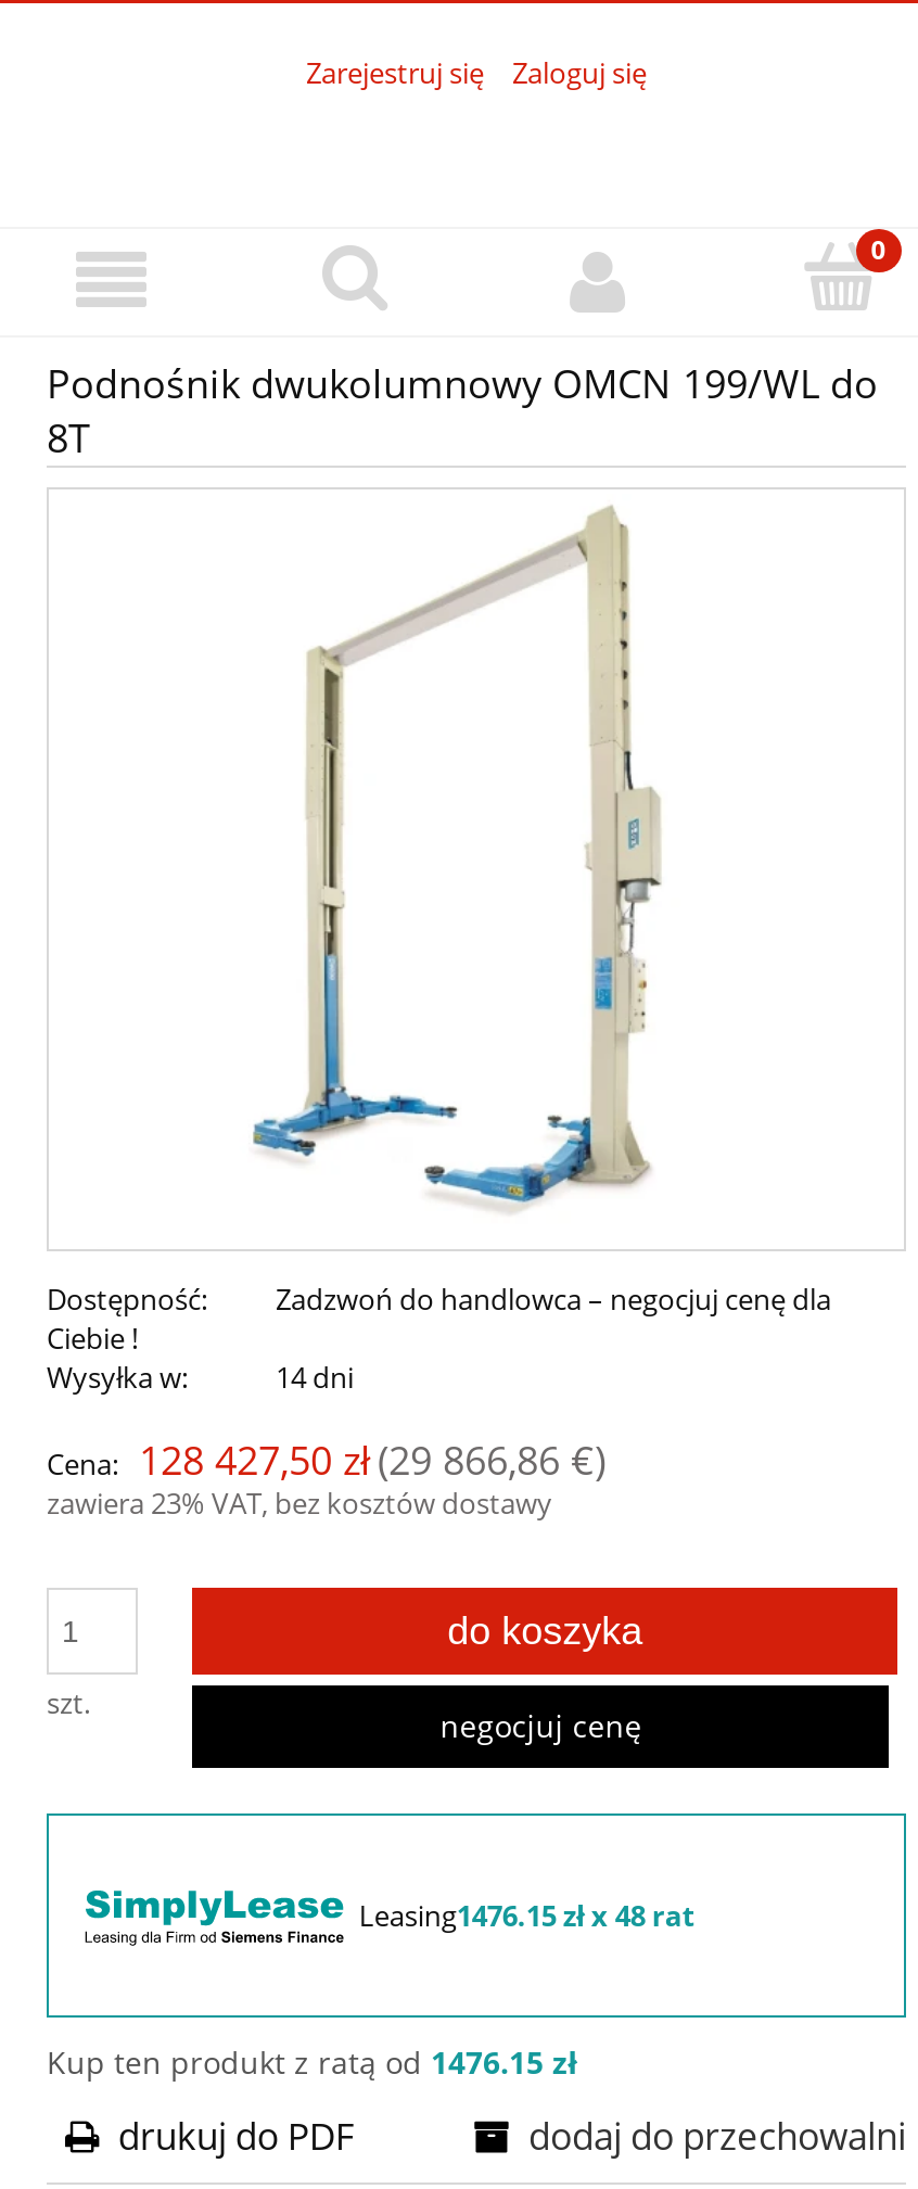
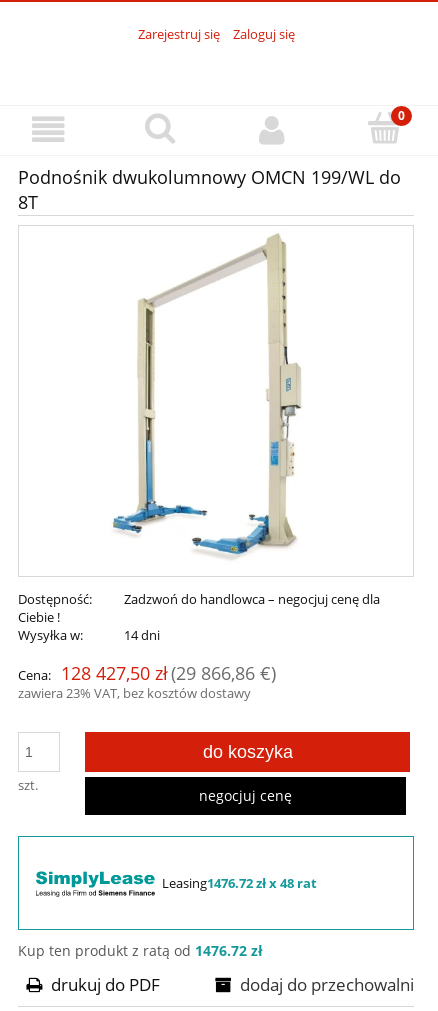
- Leasing1476.15 zł x 48 rat
+ Leasing1476.72 zł x 48 rat

- Kup ten produkt z ratą od 1476.15 zł
+ Kup ten produkt z ratą od 1476.72 zł
